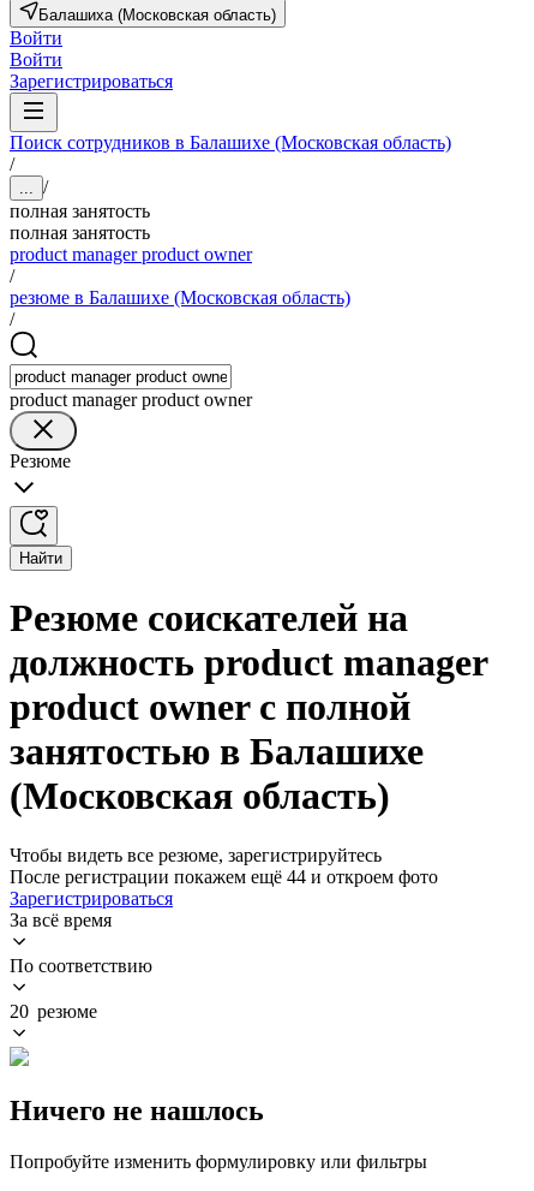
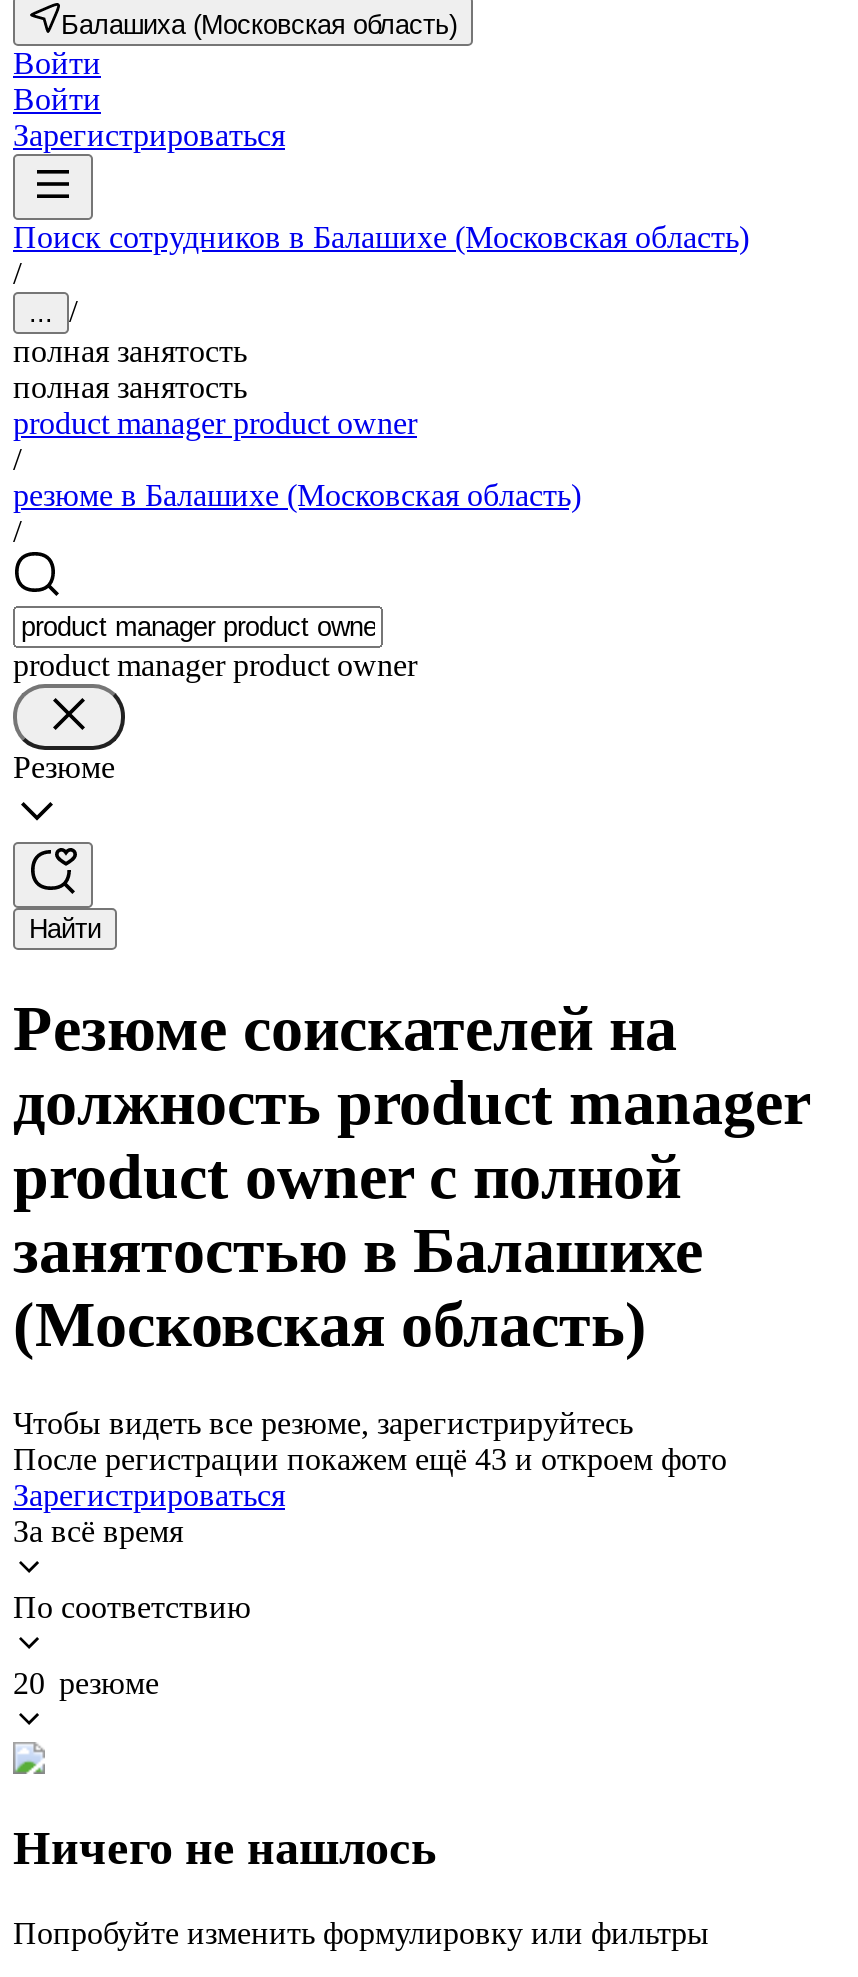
- После регистрации покажем ещё 44 и откроем фото
+ После регистрации покажем ещё 43 и откроем фото
